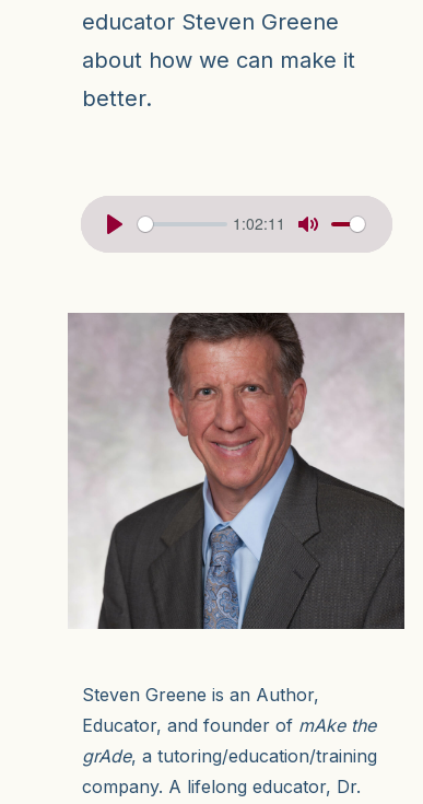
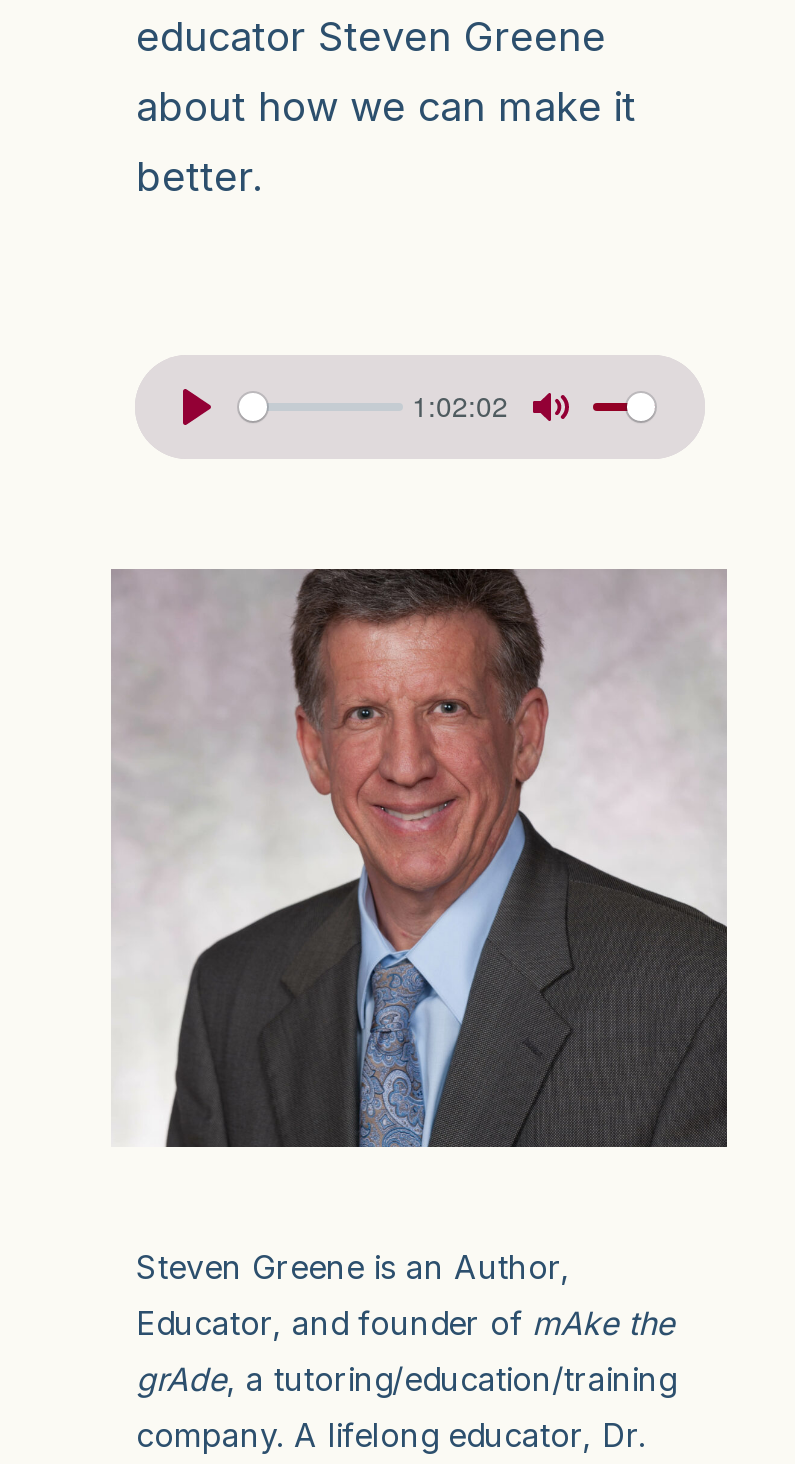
- 1:02:11
+ 1:02:02
